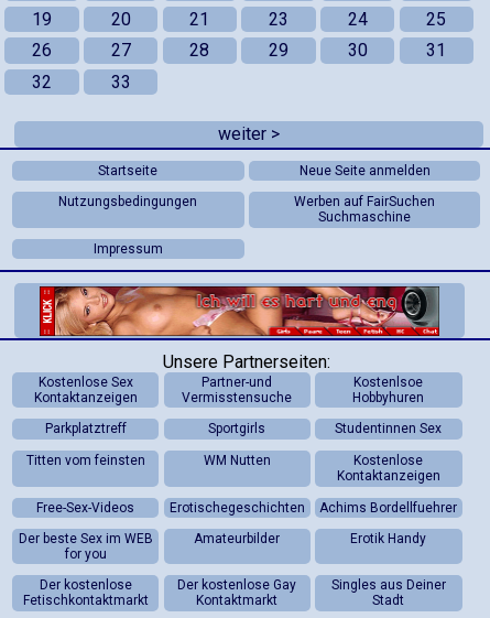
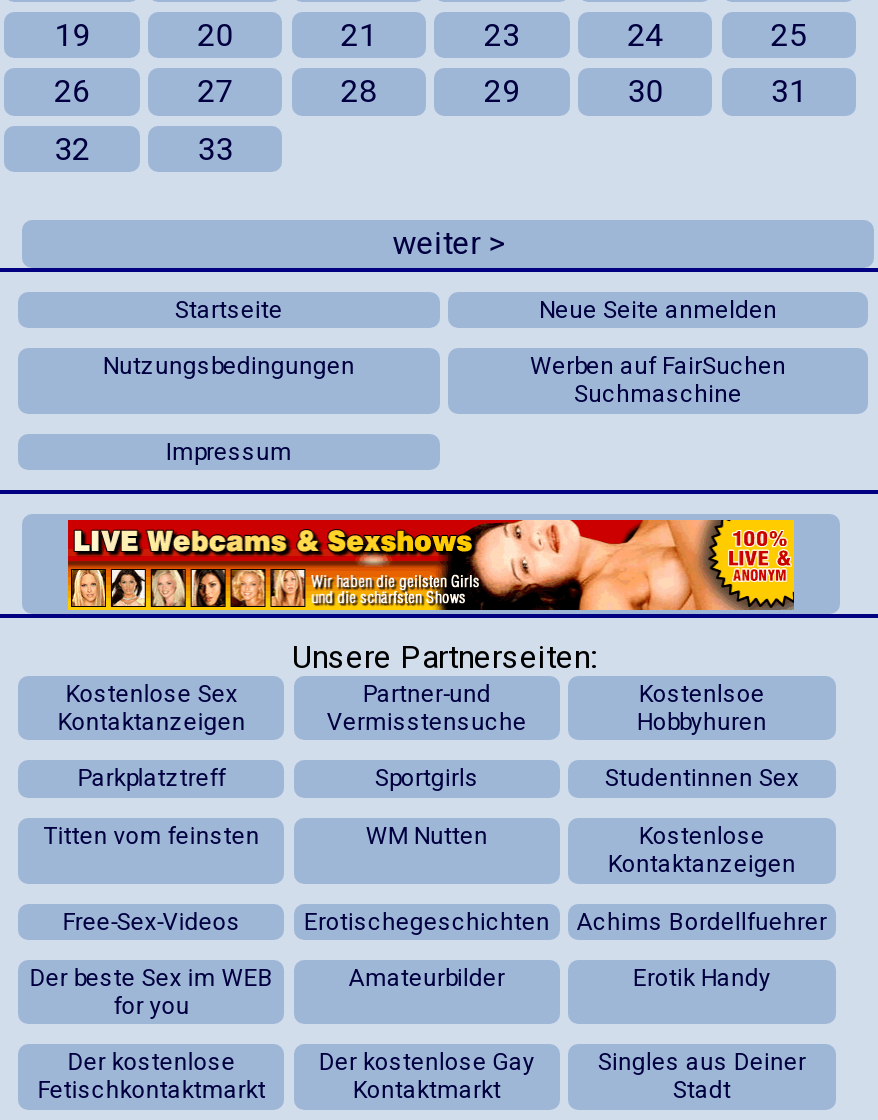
- [image]
+ [image]
